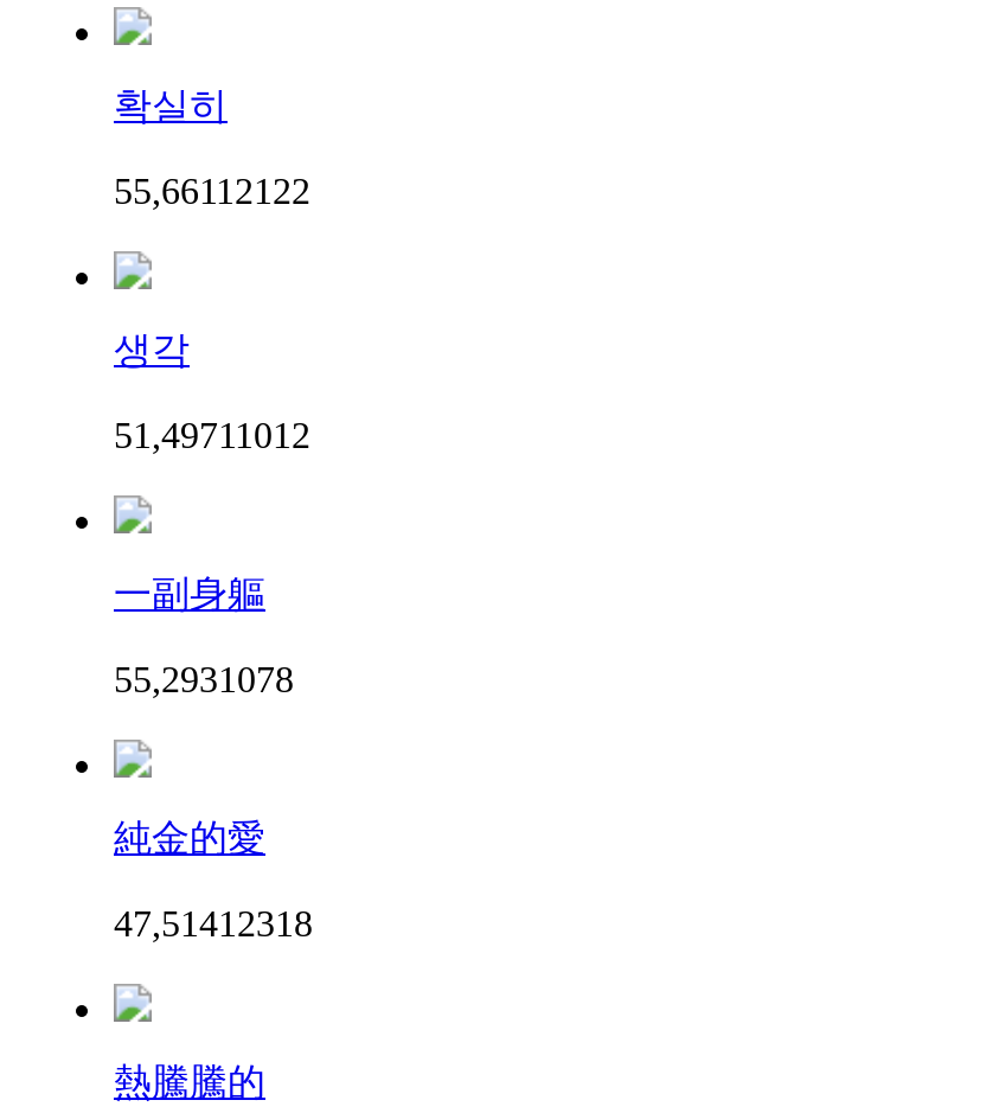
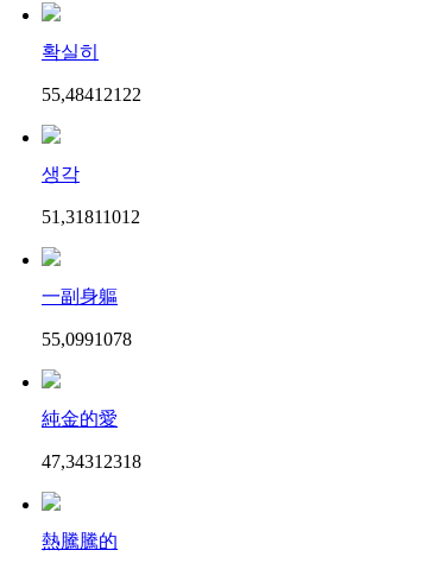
- 55,661 121 22
+ 55,484 121 22

- 51,49711012
+ 51,31811012

- 55,2931078
+ 55,0991078

- 47,51412318
+ 47,34312318
